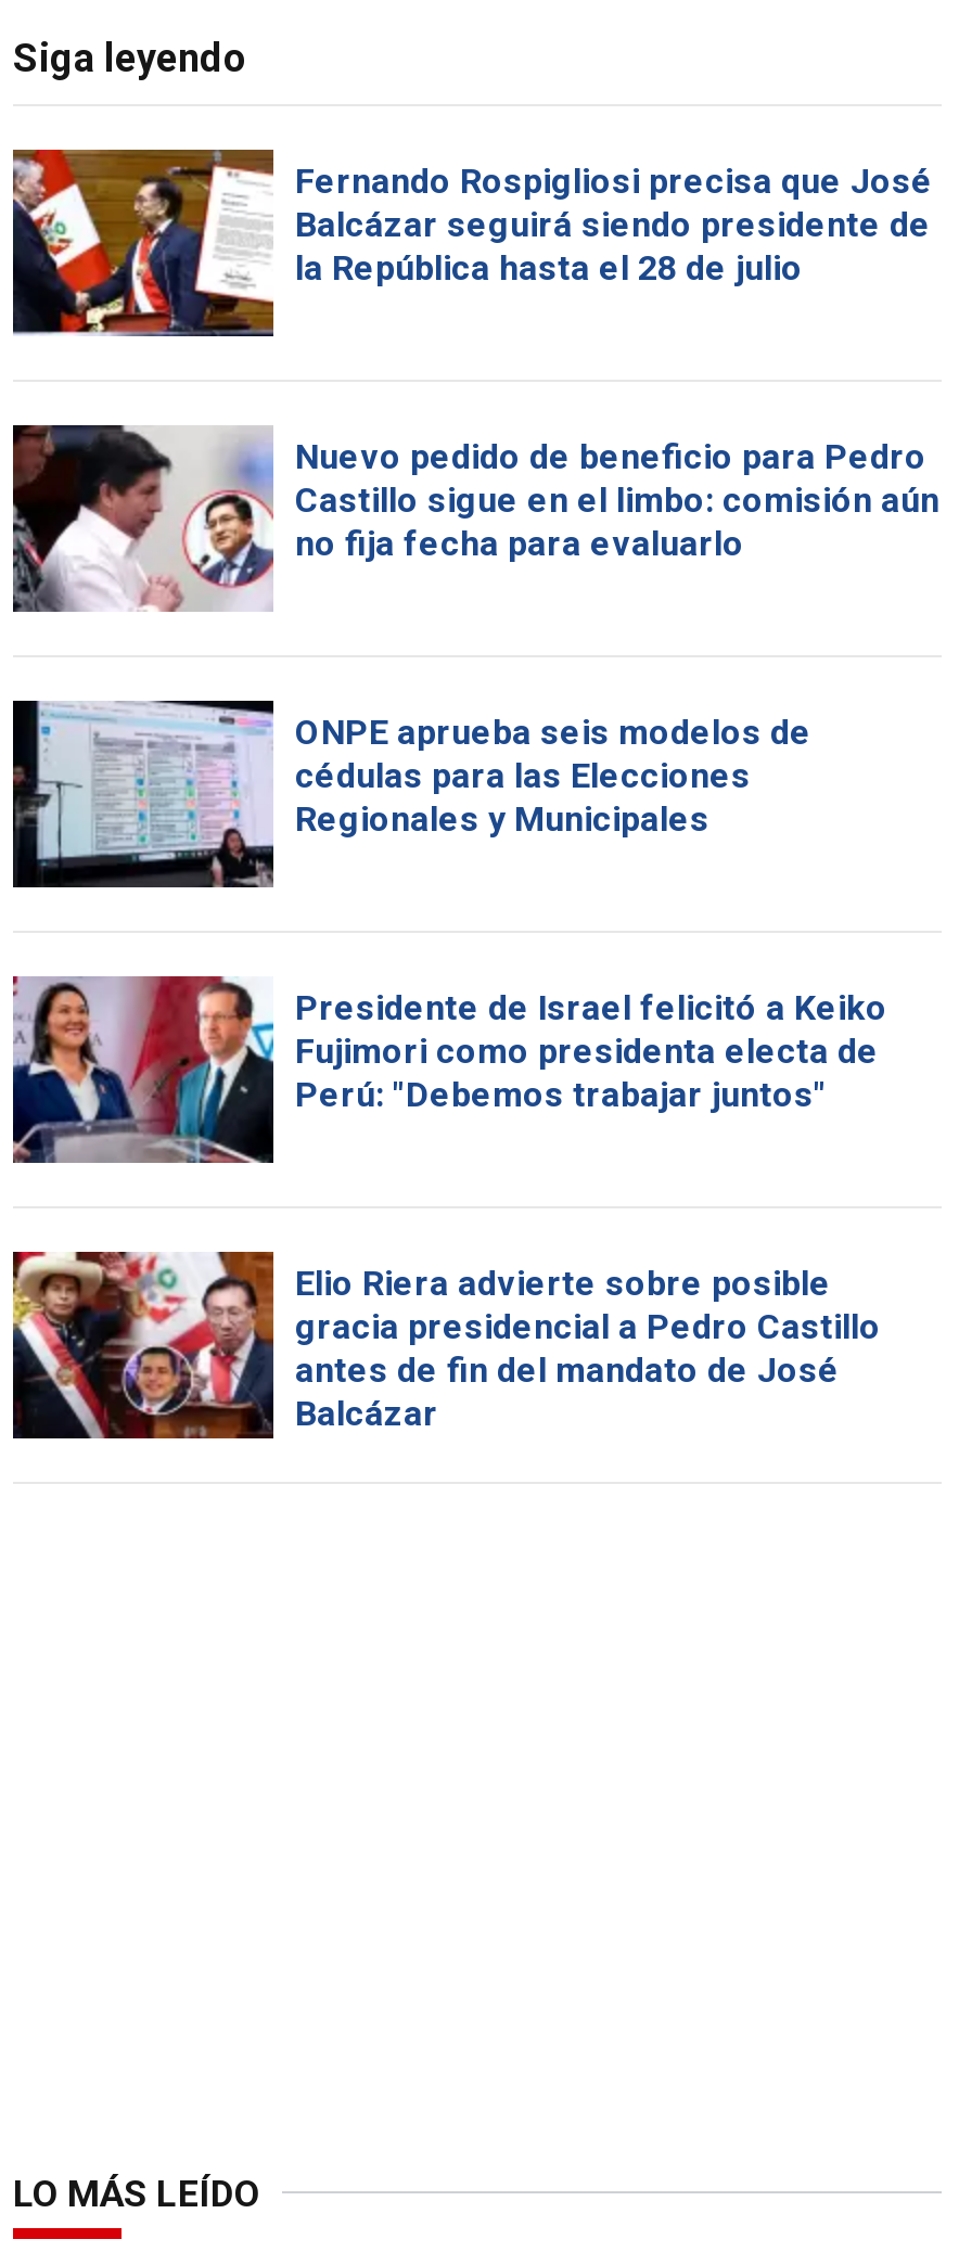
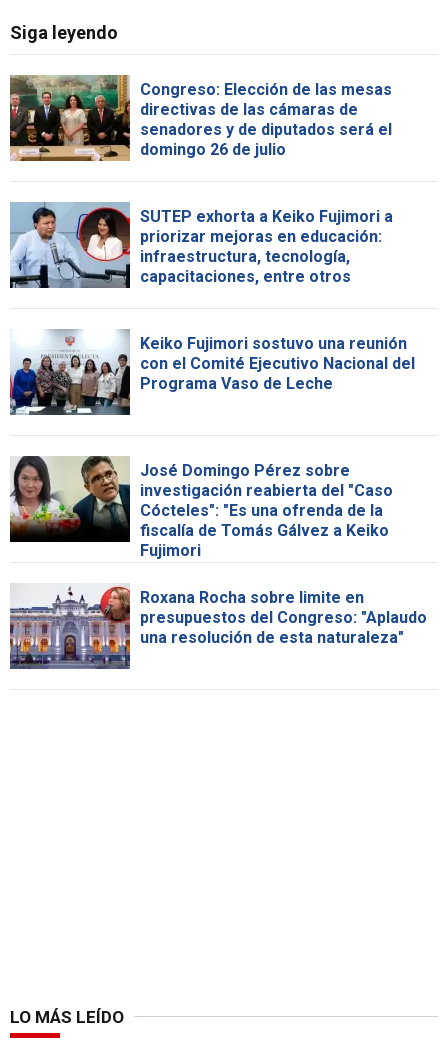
- [image]
- Fernando Rospigliosi precisa que José
- Balcázar seguirá siendo presidente de
- la República hasta el 28 de julio
+ [image]
+ Congreso: Elección de las mesas
+ directivas de las cámaras de
+ senadores y de diputados será el
+ domingo 26 de julio

- [image]
- Nuevo pedido de beneficio para Pedro
- Castillo sigue en el limbo: comisión aún
- no fija fecha para evaluarlo
+ [image]
+ SUTEP exhorta a Keiko Fujimori a
+ priorizar mejoras en educación:
+ infraestructura, tecnología,
+ capacitaciones, entre otros

- [image]
- ONPE aprueba seis modelos de
- cédulas para las Elecciones
- Regionales y Municipales
+ [image]
+ Keiko Fujimori sostuvo una reunión
+ con el Comité Ejecutivo Nacional del
+ Programa Vaso de Leche

- [image]
- Presidente de Israel felicitó a Keiko
- Fujimori como presidenta electa de
- Perú: "Debemos trabajar juntos"
+ [image]
+ José Domingo Pérez sobre
+ investigación reabierta del "Caso
+ Cócteles": "Es una ofrenda de la
+ fiscalía de Tomás Gálvez a Keiko
+ Fujimori

- [image]
- Elio Riera advierte sobre posible
- gracia presidencial a Pedro Castillo
- antes de fin del mandato de José
- Balcázar
+ [image]
+ Roxana Rocha sobre limite en
+ presupuestos del Congreso: "Aplaudo
+ una resolución de esta naturaleza"
